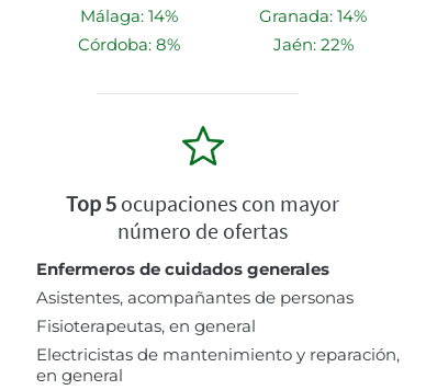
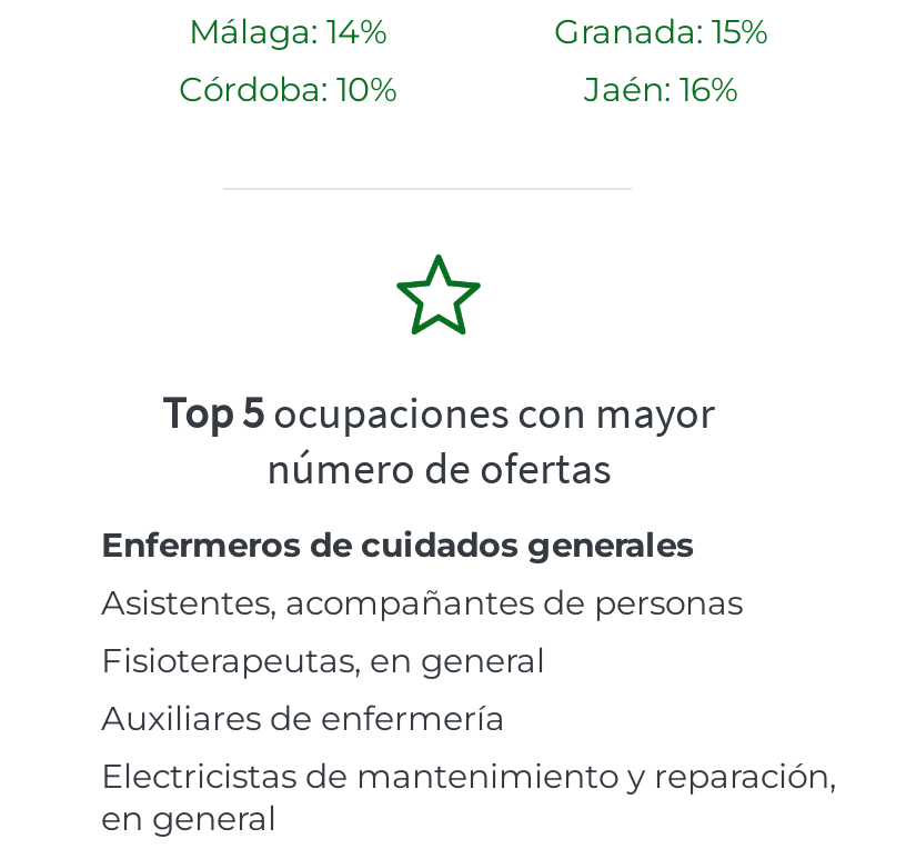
- Granada: 14%
+ Granada: 15%

- Córdoba: 8%
+ Córdoba: 10%

- Jaén: 22%
+ Jaén: 16%

+ Auxiliares de enfermería
